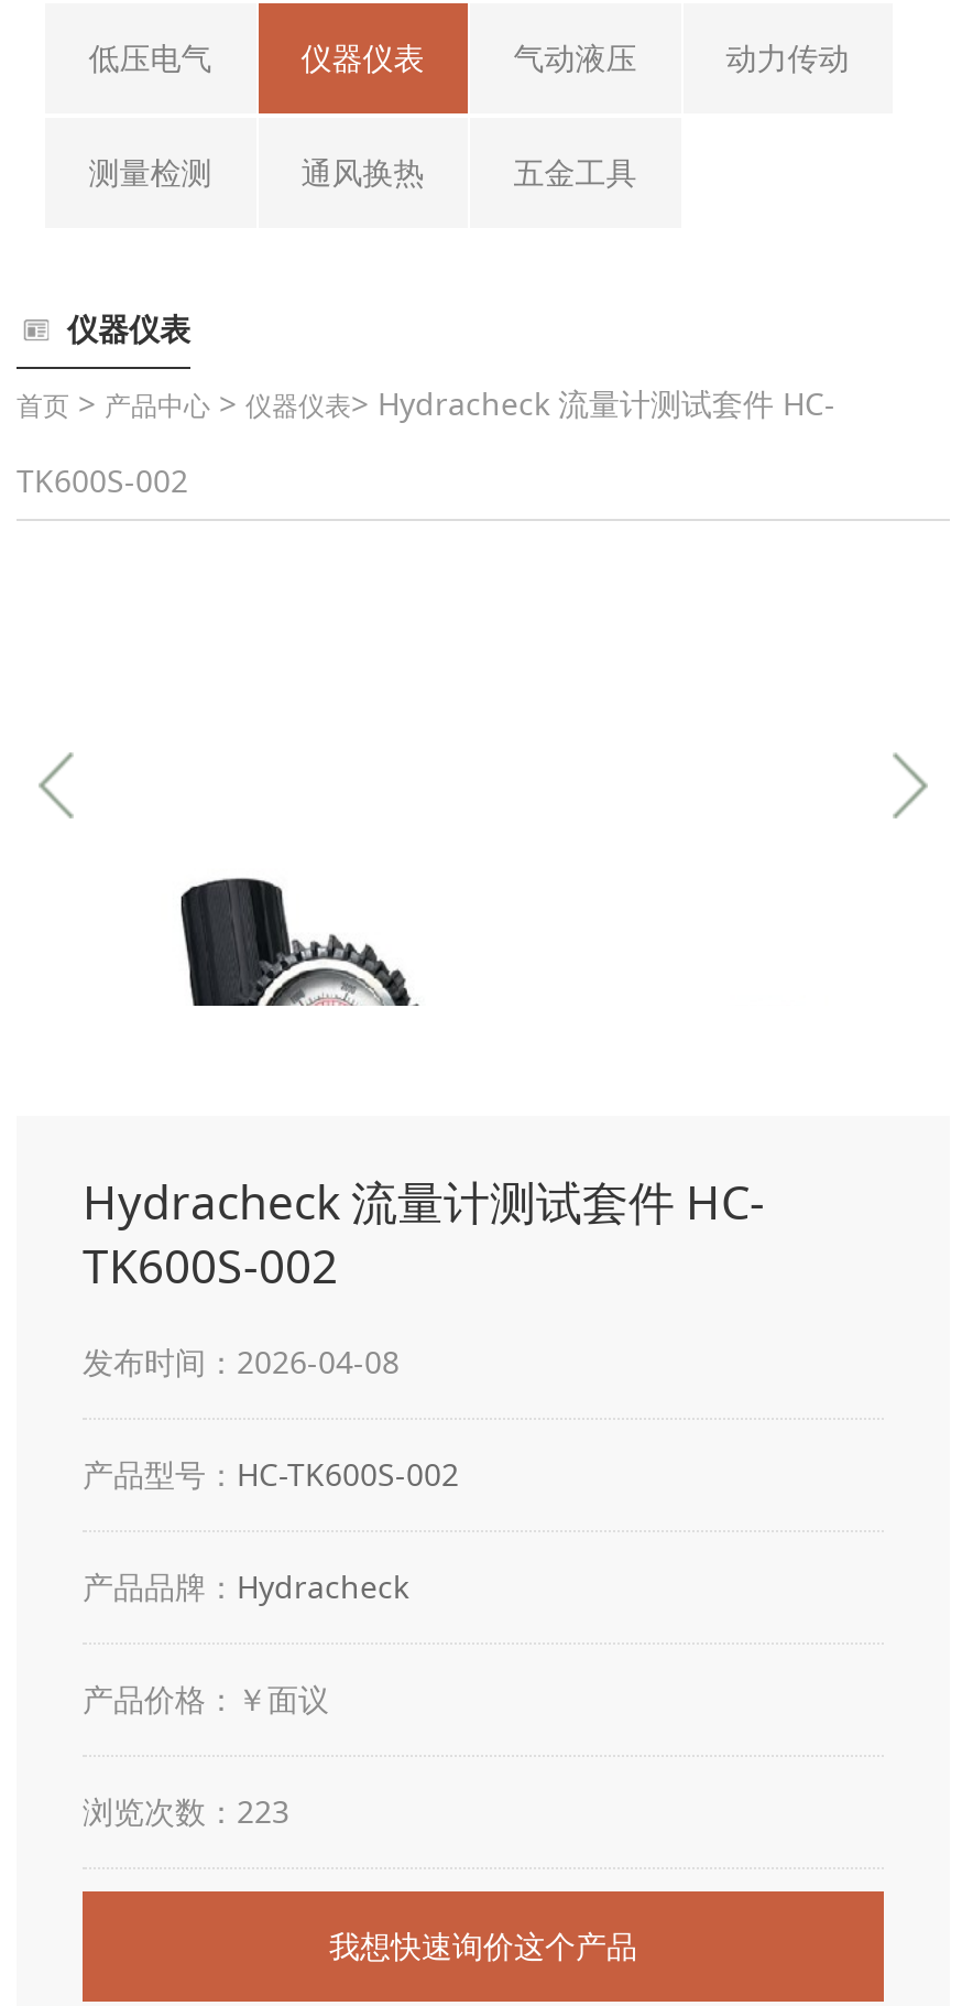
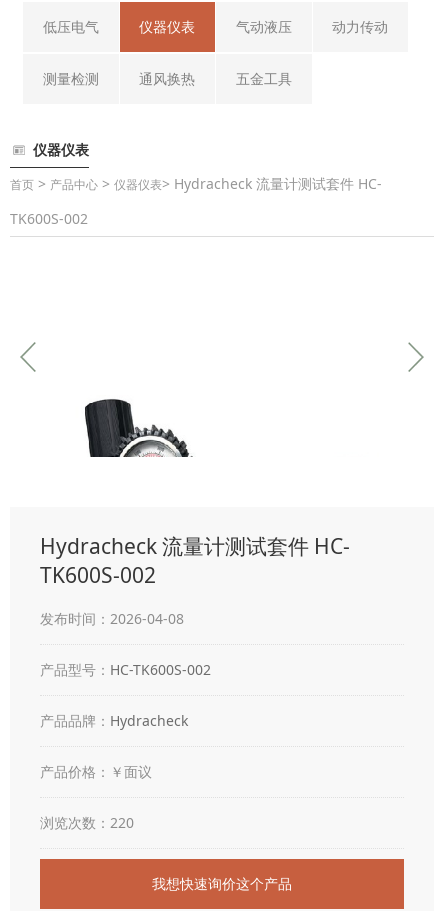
- 浏览次数：223
+ 浏览次数：220
